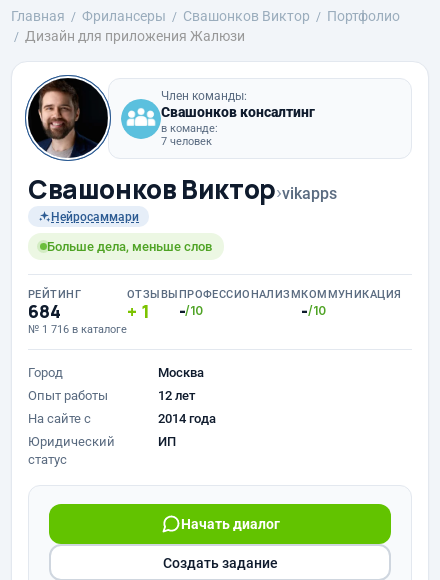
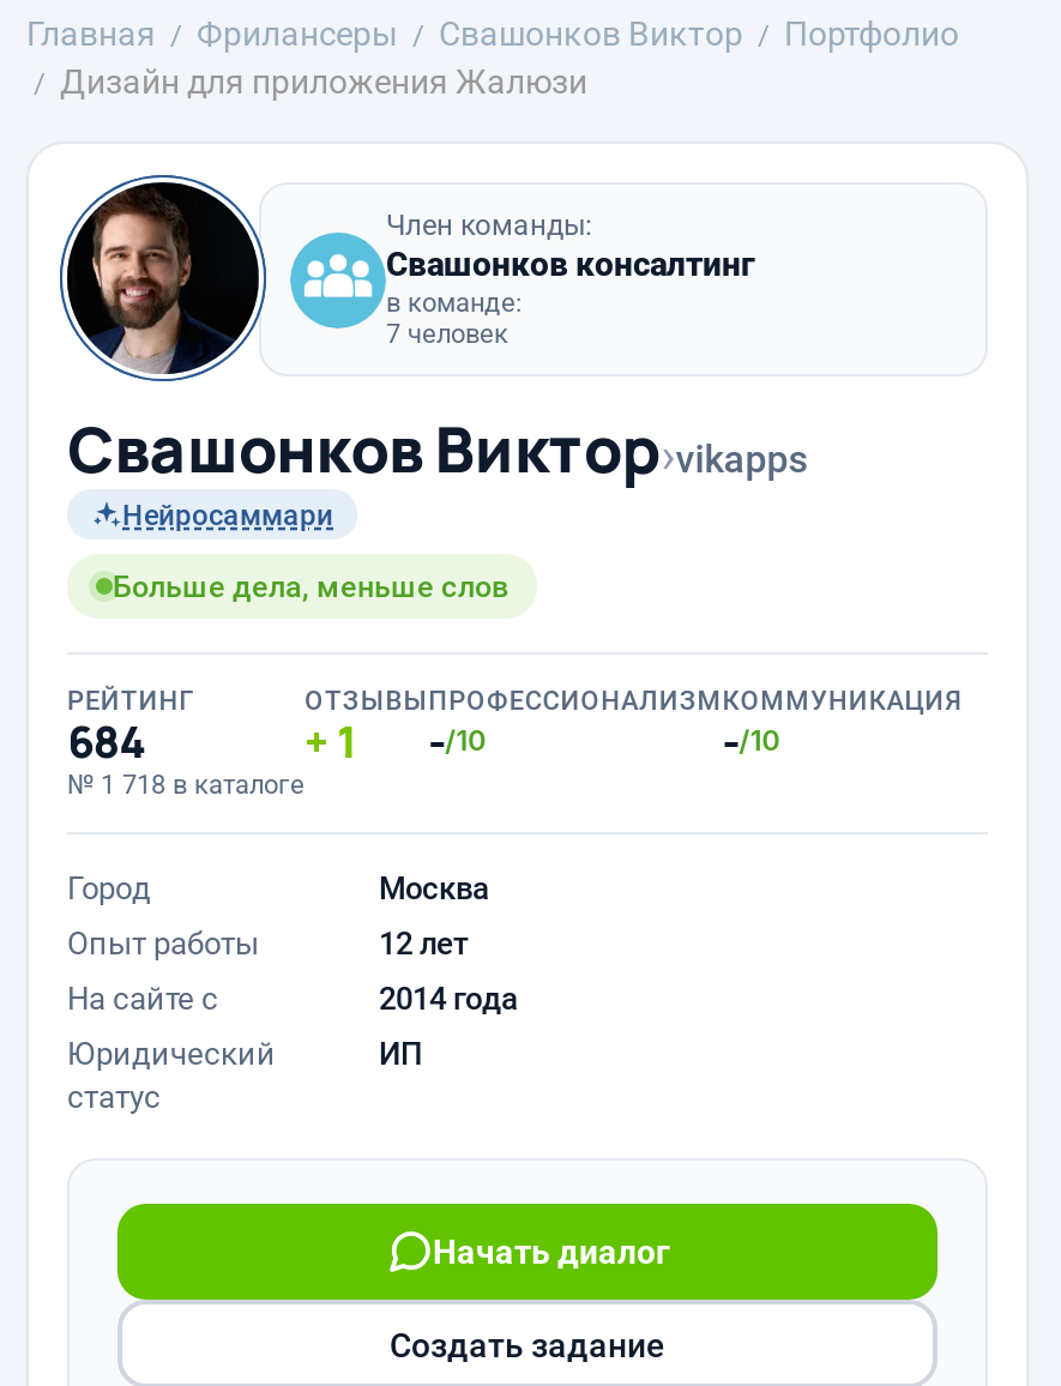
- № 1 716 в каталоге
+ № 1 718 в каталоге
